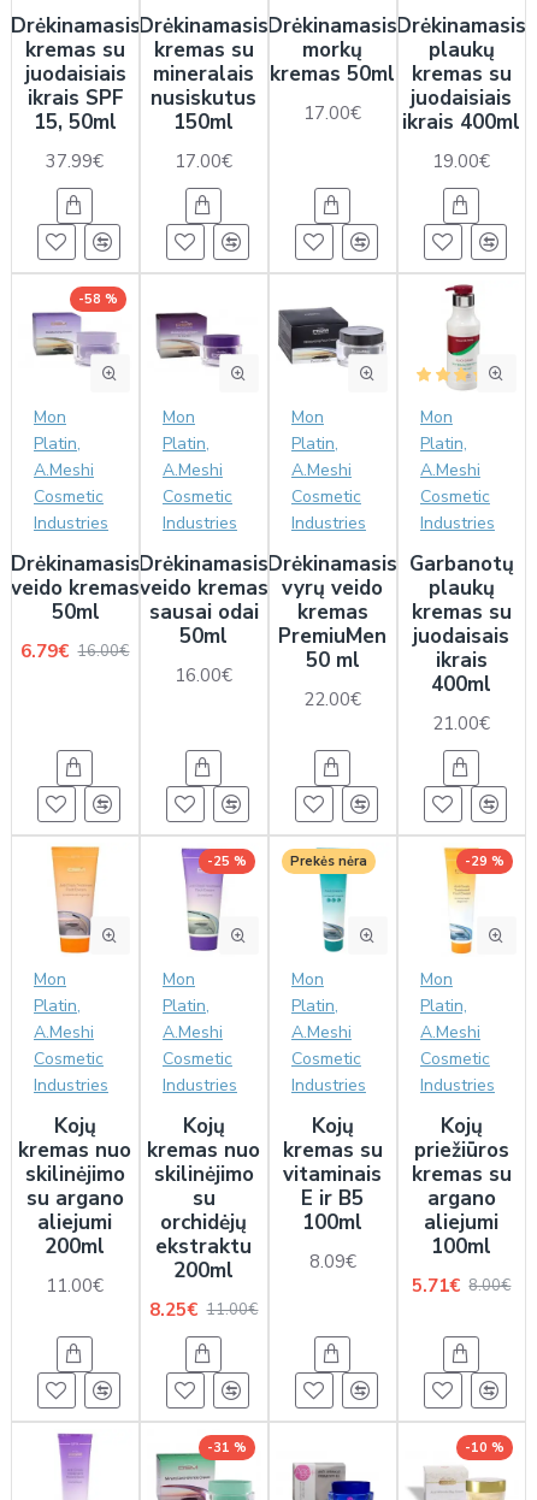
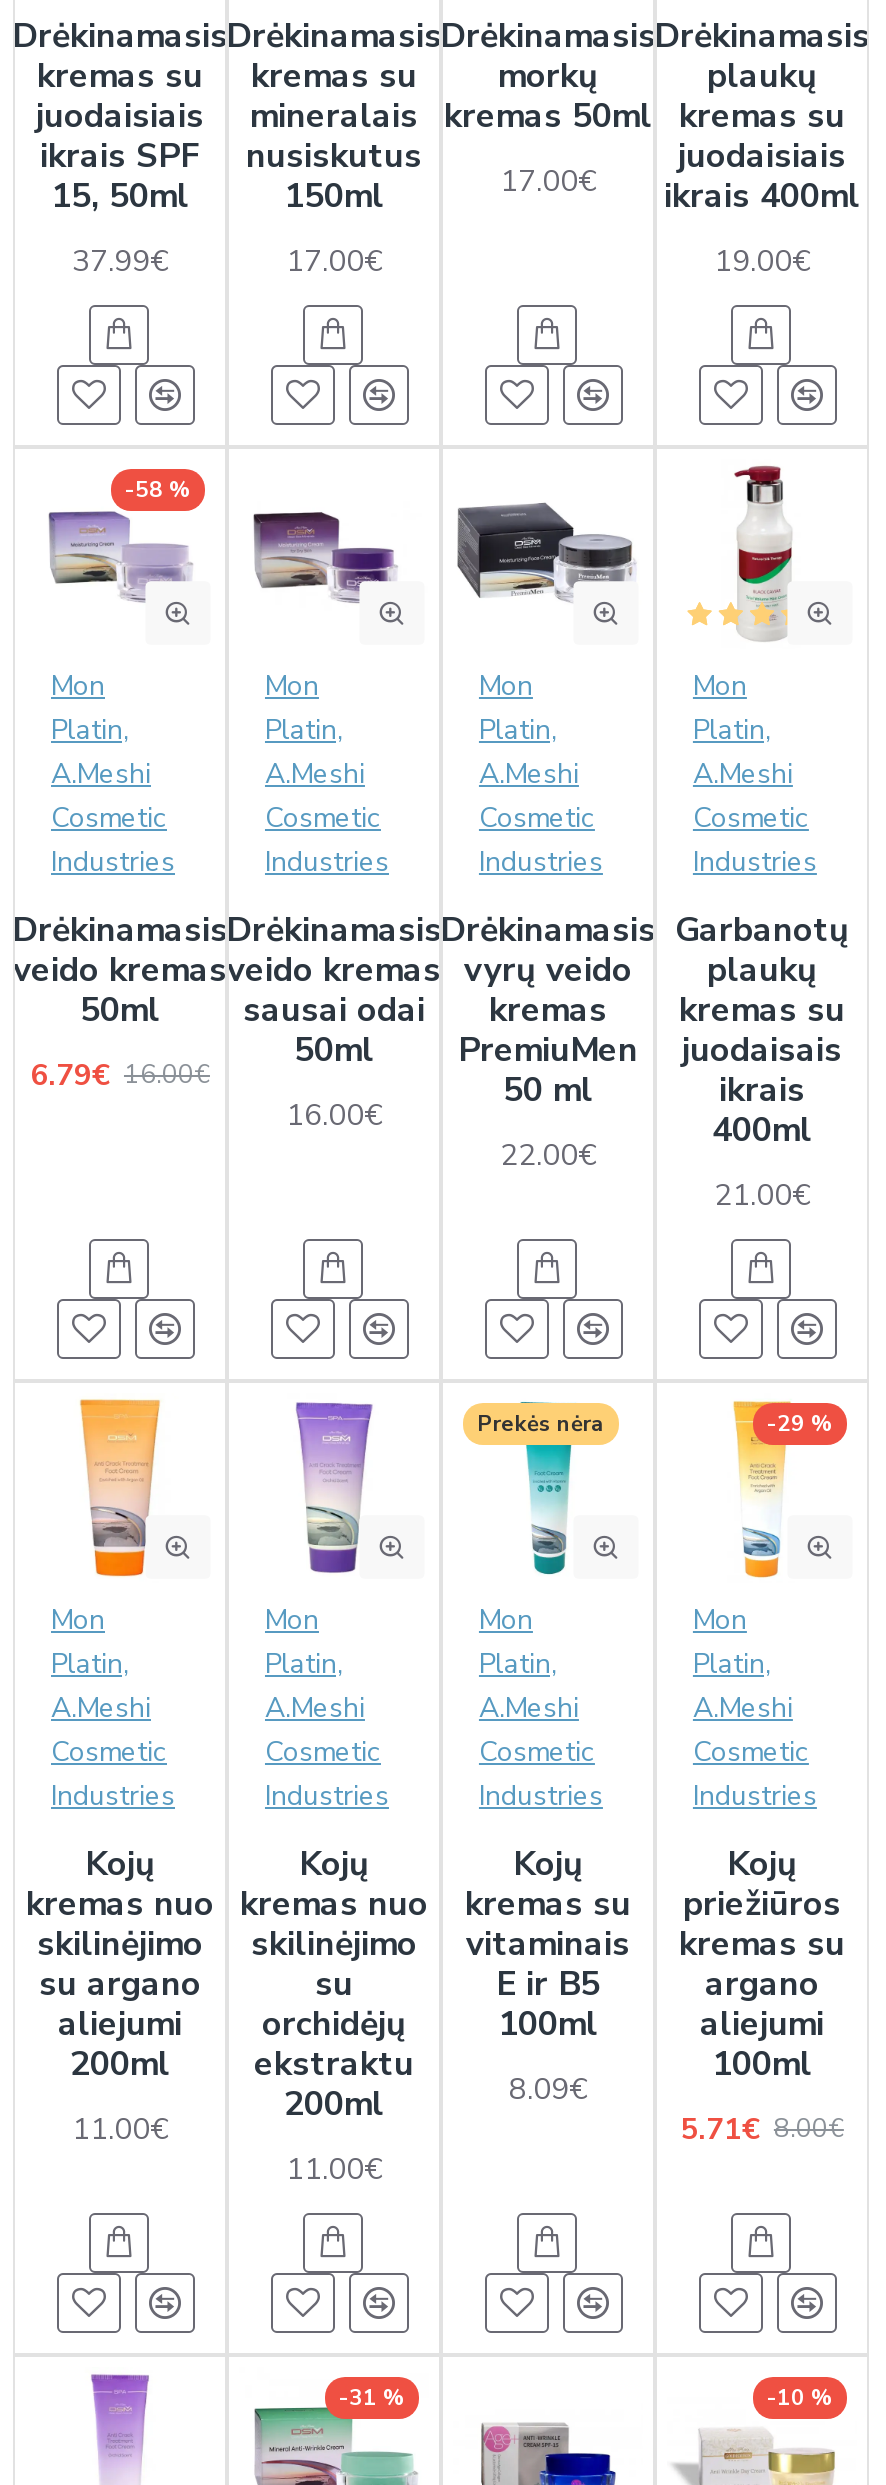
- -25 %

- 8.25€ 11.00€
+ 11.00€
